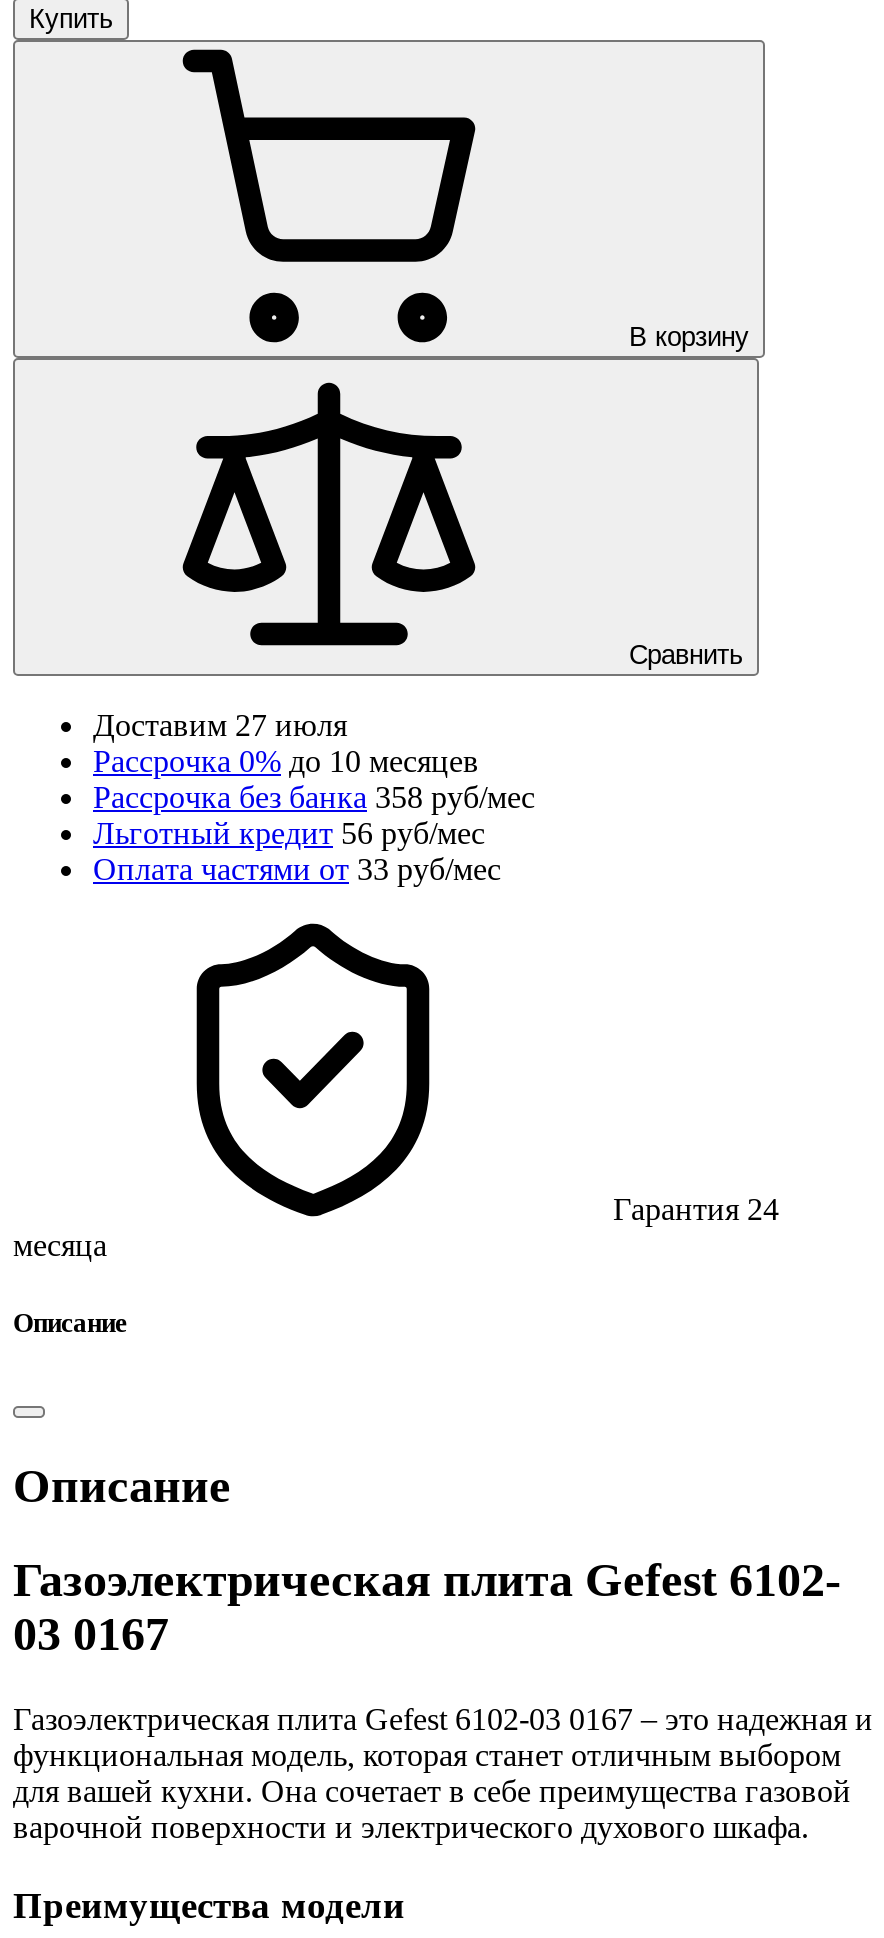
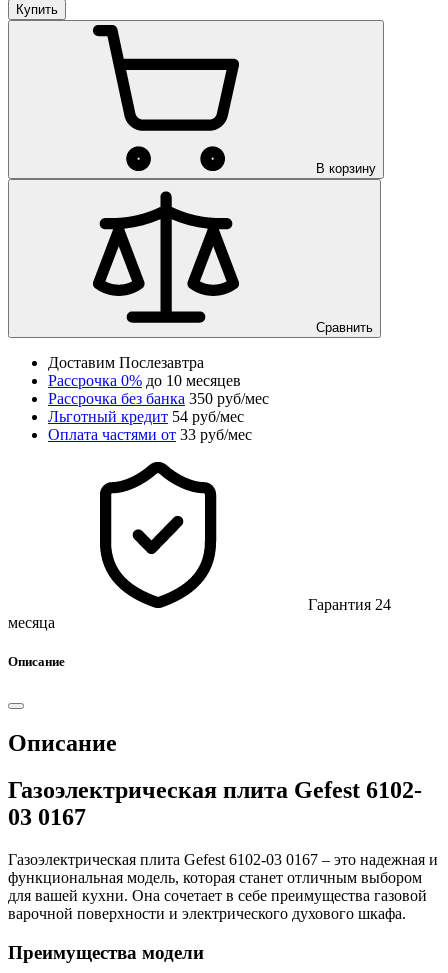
- Доставим 27 июля
+ Доставим Послезавтра

- Рассрочка без банка 358 руб/мес
+ Рассрочка без банка 350 руб/мес

- Льготный кредит 56 руб/мес
+ Льготный кредит 54 руб/мес
